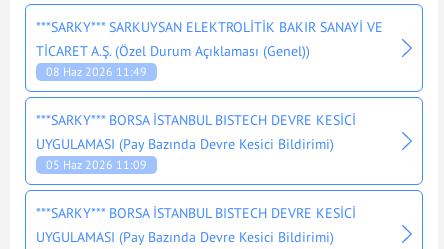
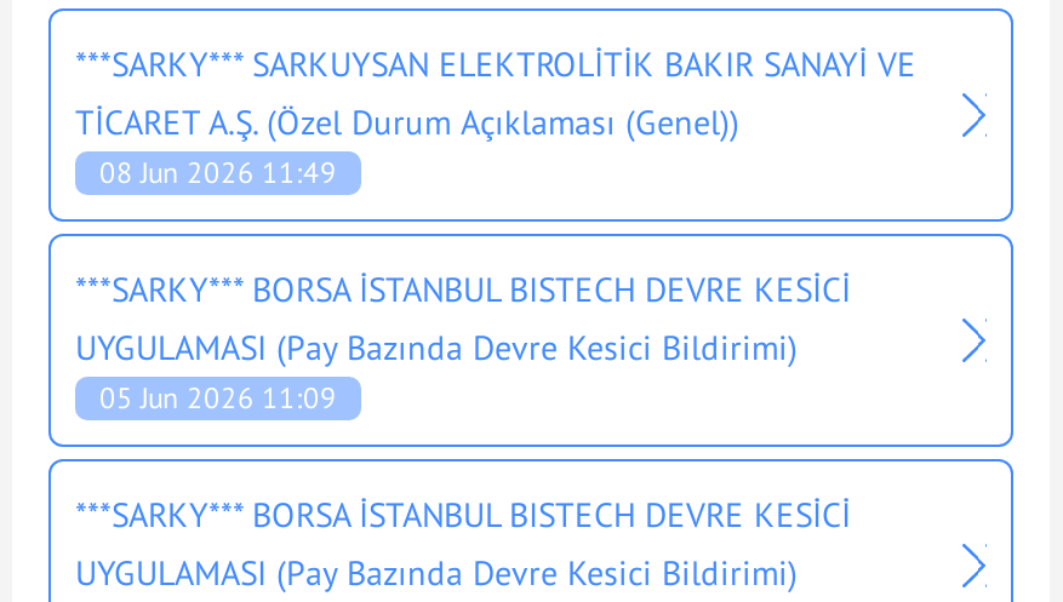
- 08 Haz 2026 11:49
+ 08 Jun 2026 11:49

- 05 Haz 2026 11:09
+ 05 Jun 2026 11:09
